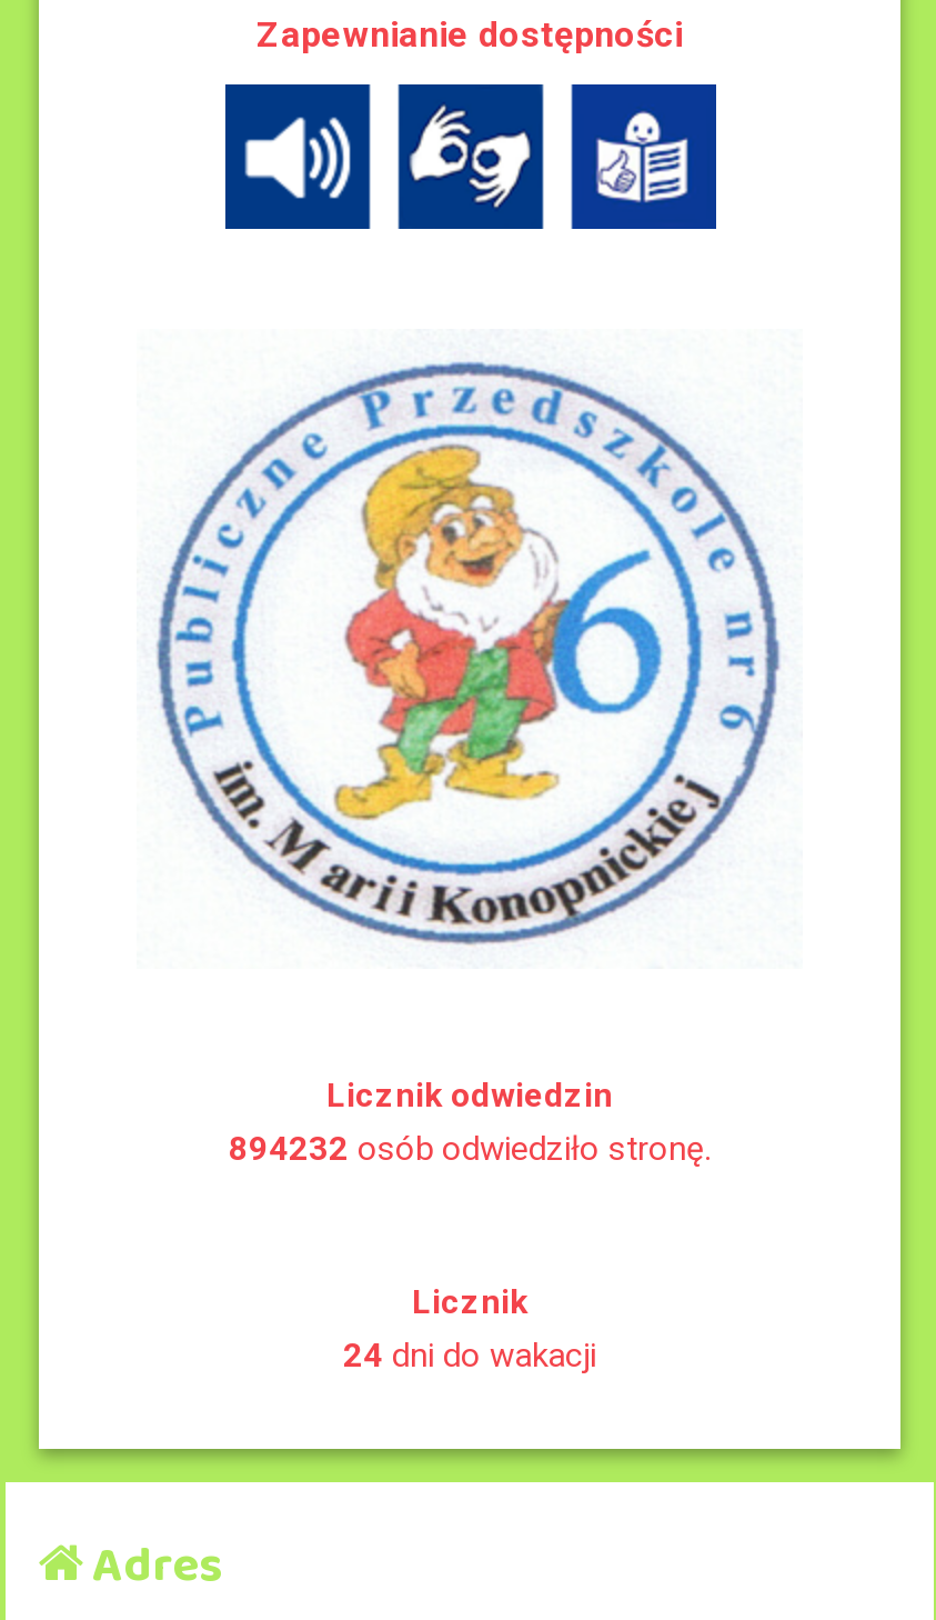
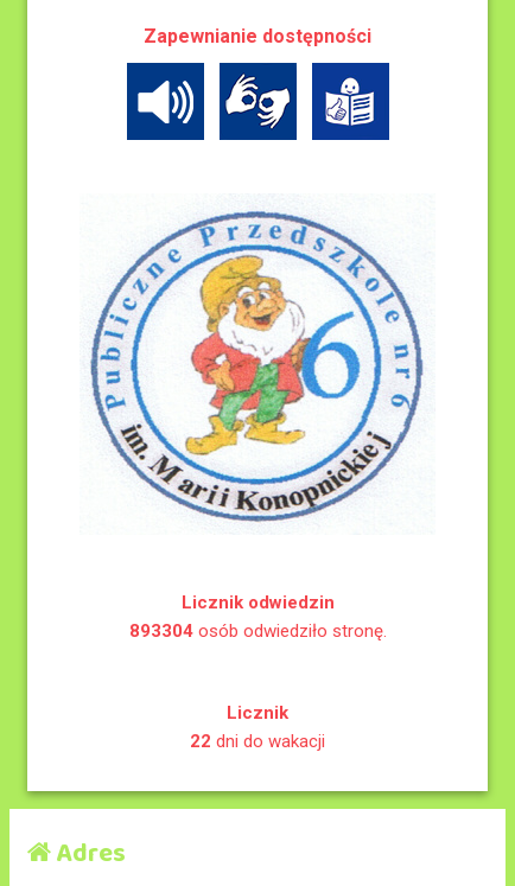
- 894232 osób odwiedziło stronę.
+ 893304 osób odwiedziło stronę.

- 24 dni do wakacji
+ 22 dni do wakacji
